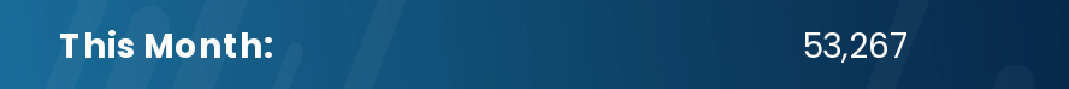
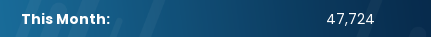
- 53,267
+ 47,724
